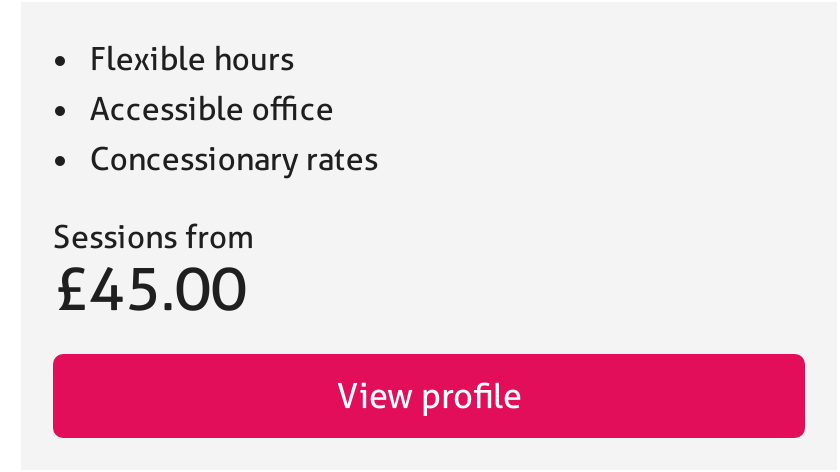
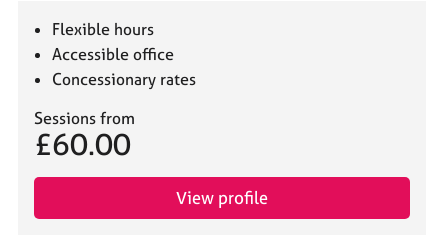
- £45.00
+ £60.00
